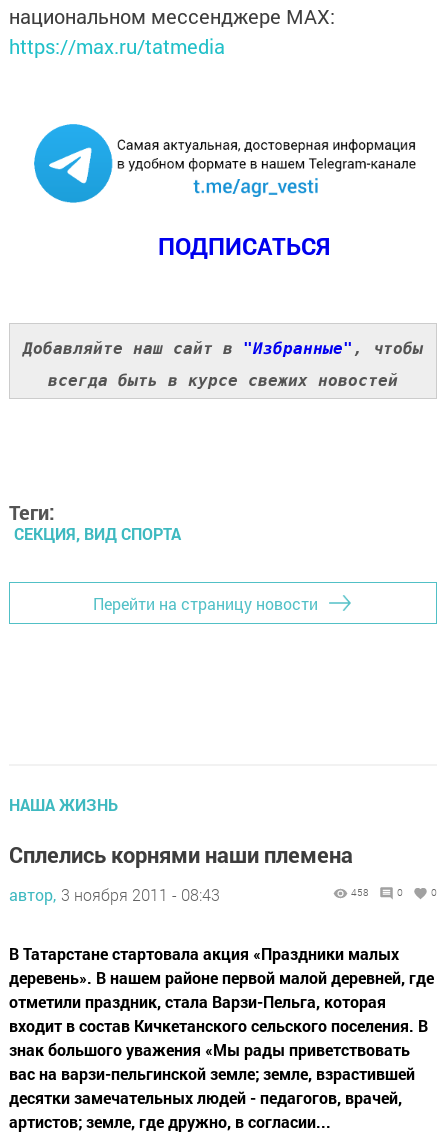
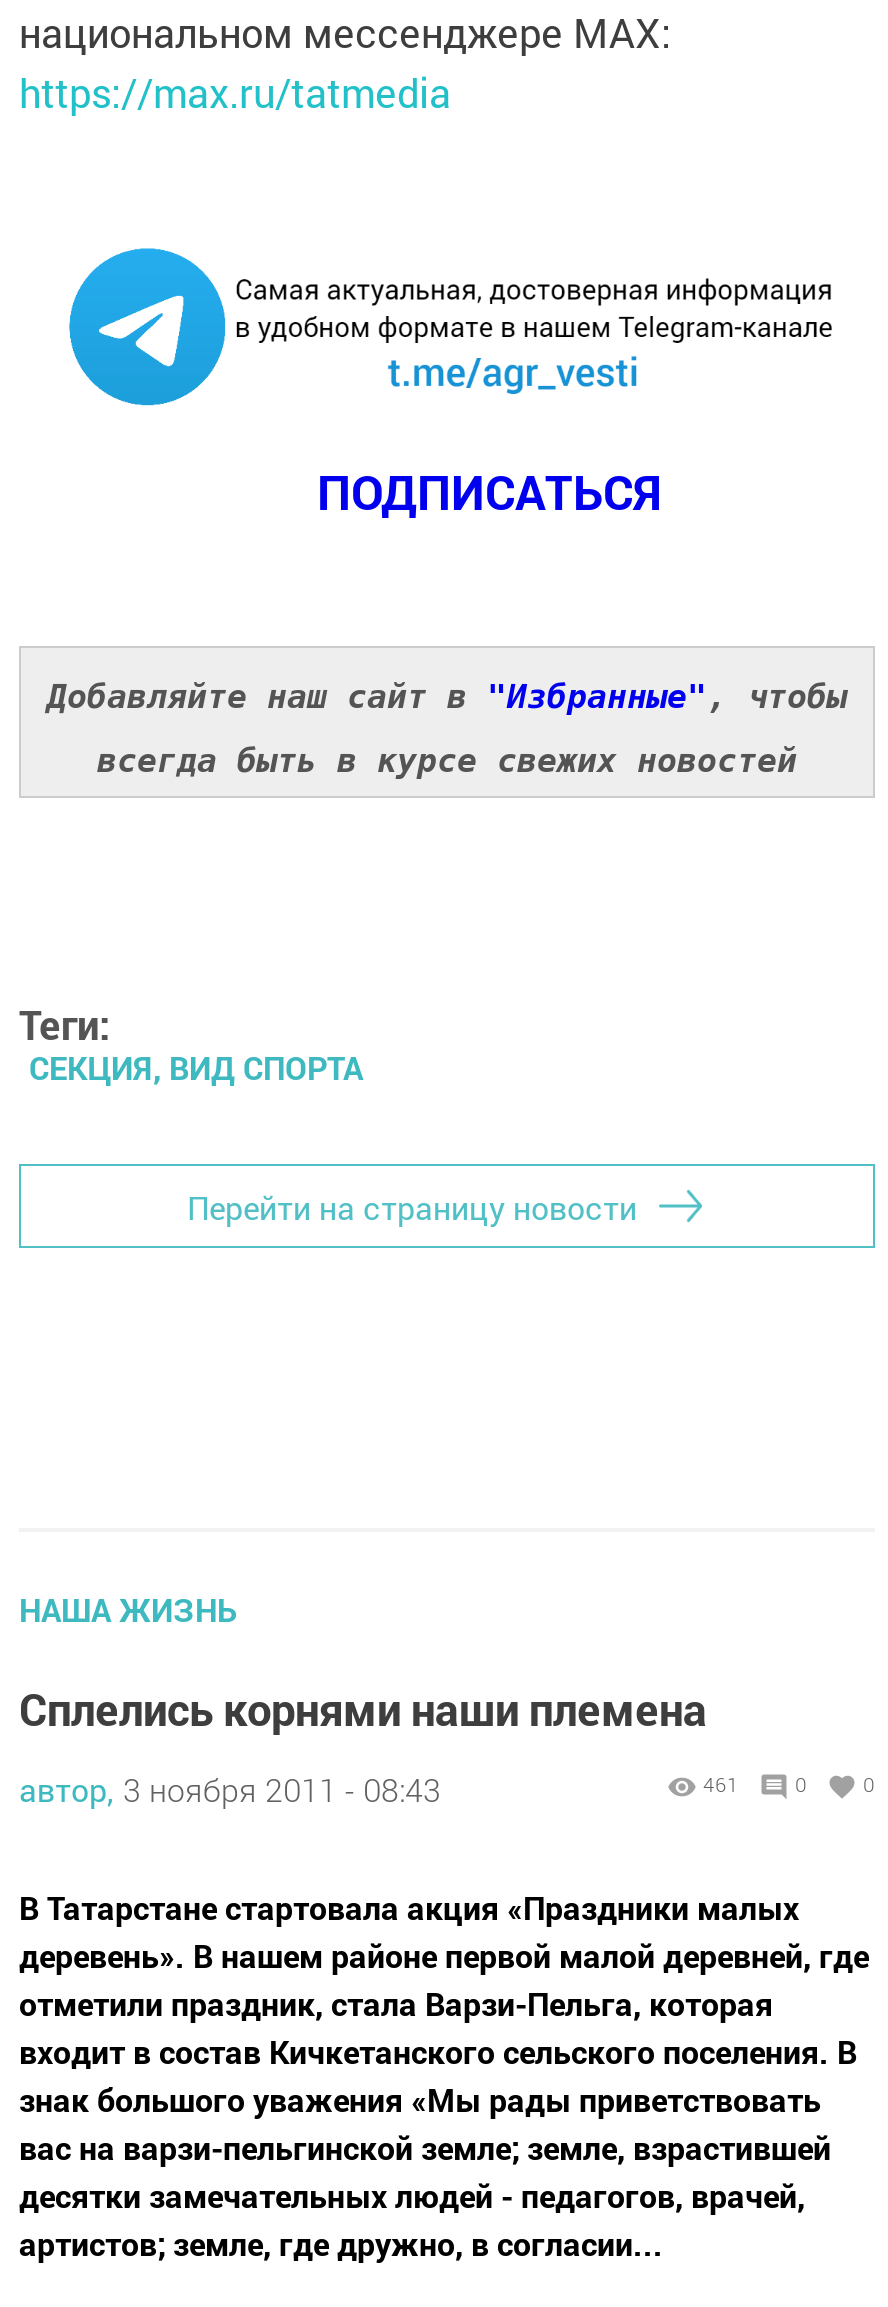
- 458
+ 461
